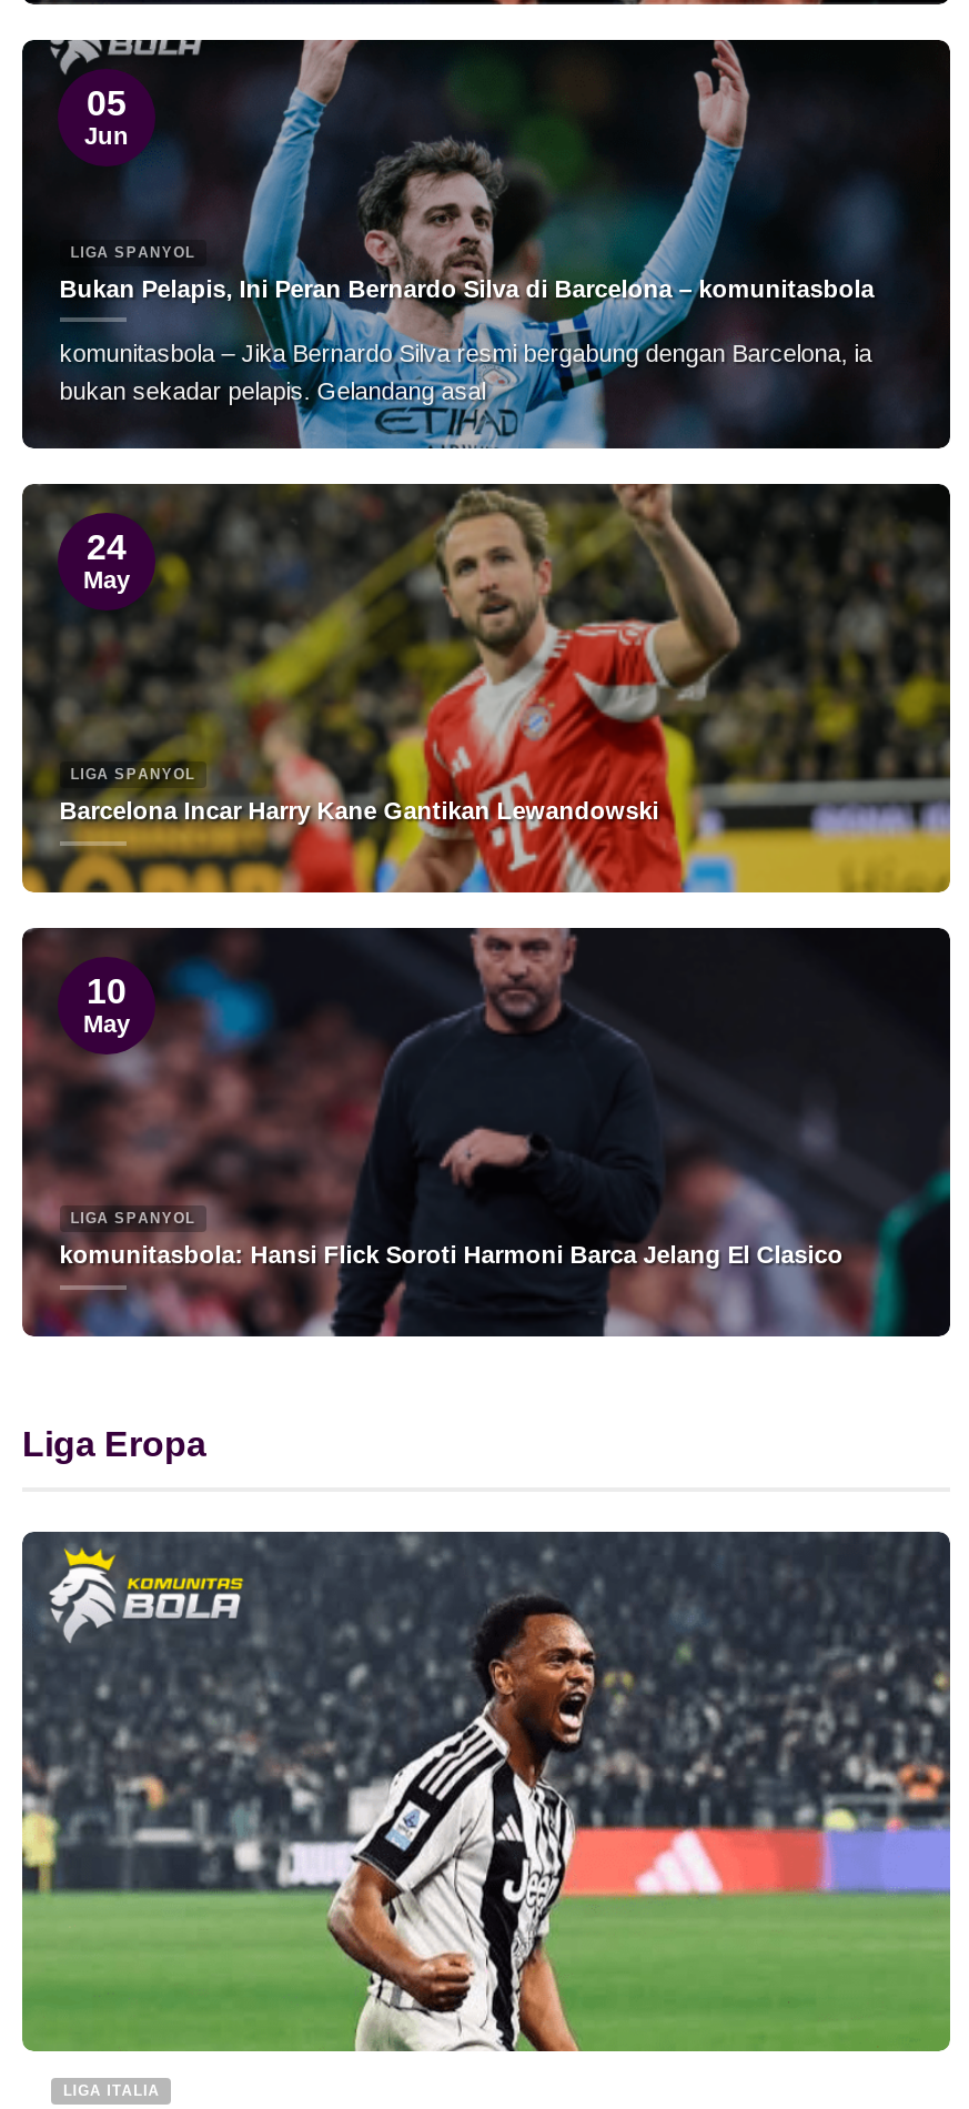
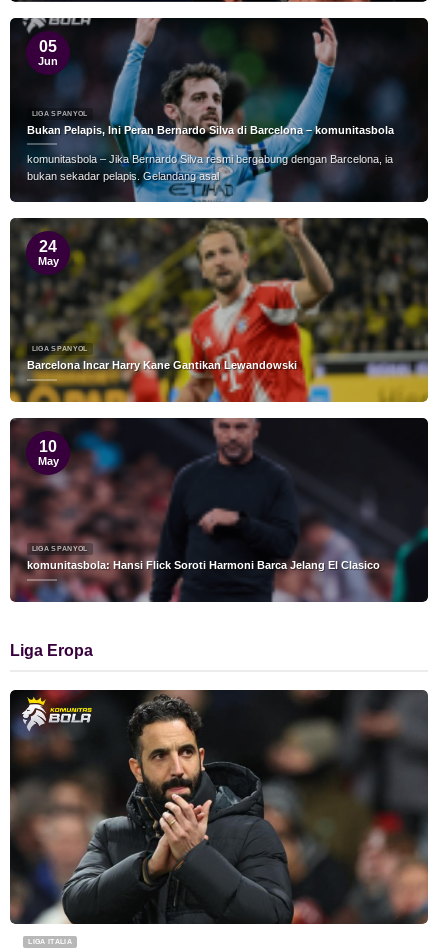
- [image]
+ [image]
